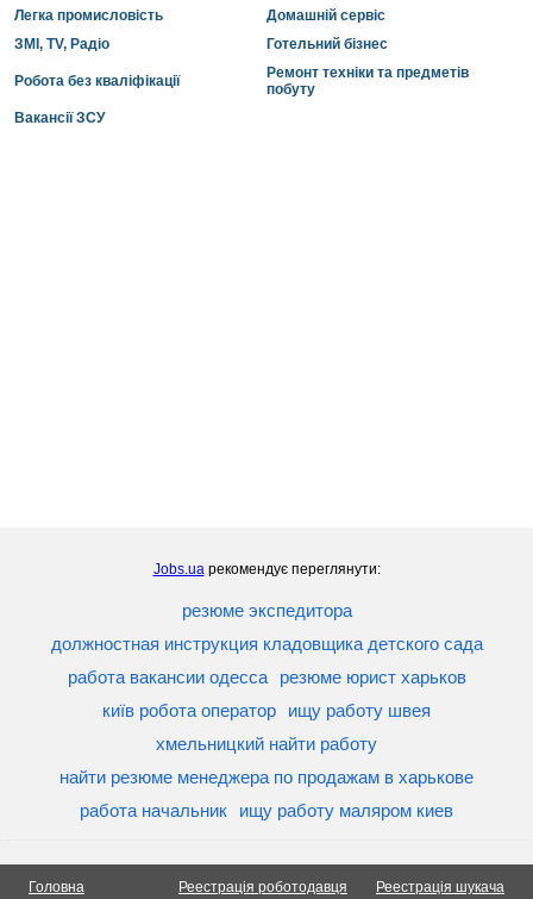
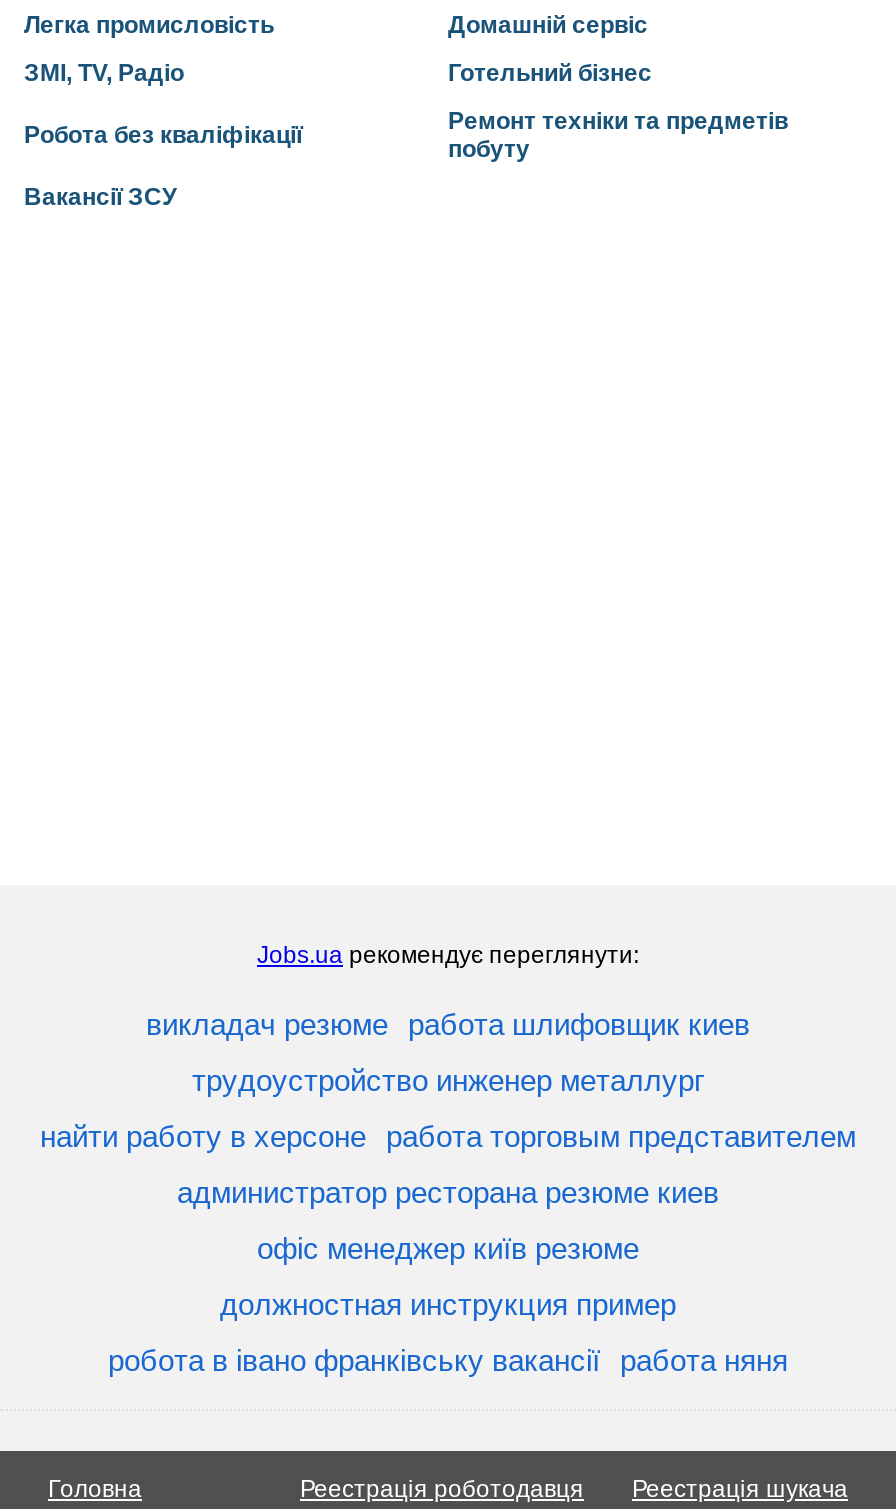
- резюме экспедитора
+ викладач резюме работа шлифовщик киев

- должностная инструкция кладовщика детского сада
+ трудоустройство инженер металлург

- работа вакансии одесса резюме юрист харьков
+ найти работу в херсоне работа торговым представителем

- київ робота оператор ищу работу швея
+ администратор ресторана резюме киев

- хмельницкий найти работу
+ офіс менеджер київ резюме

- найти резюме менеджера по продажам в харькове
+ должностная инструкция пример

- работа начальник ищу работу маляром киев
+ робота в івано франківську вакансії работа няня
